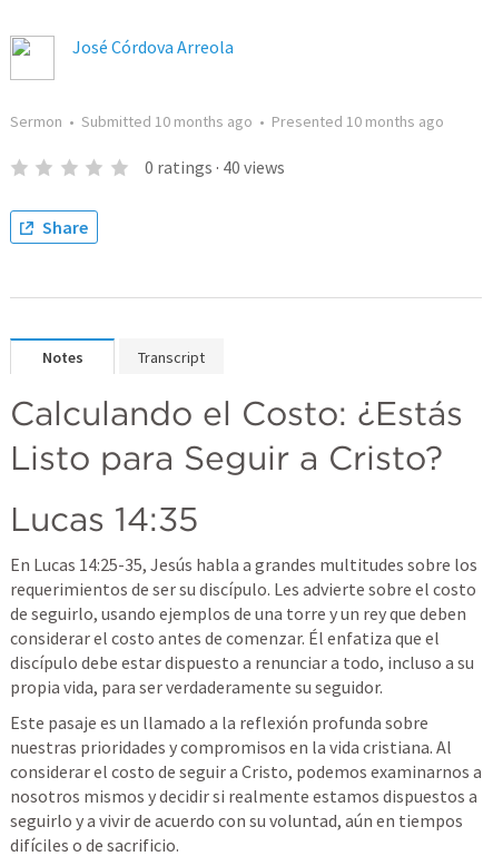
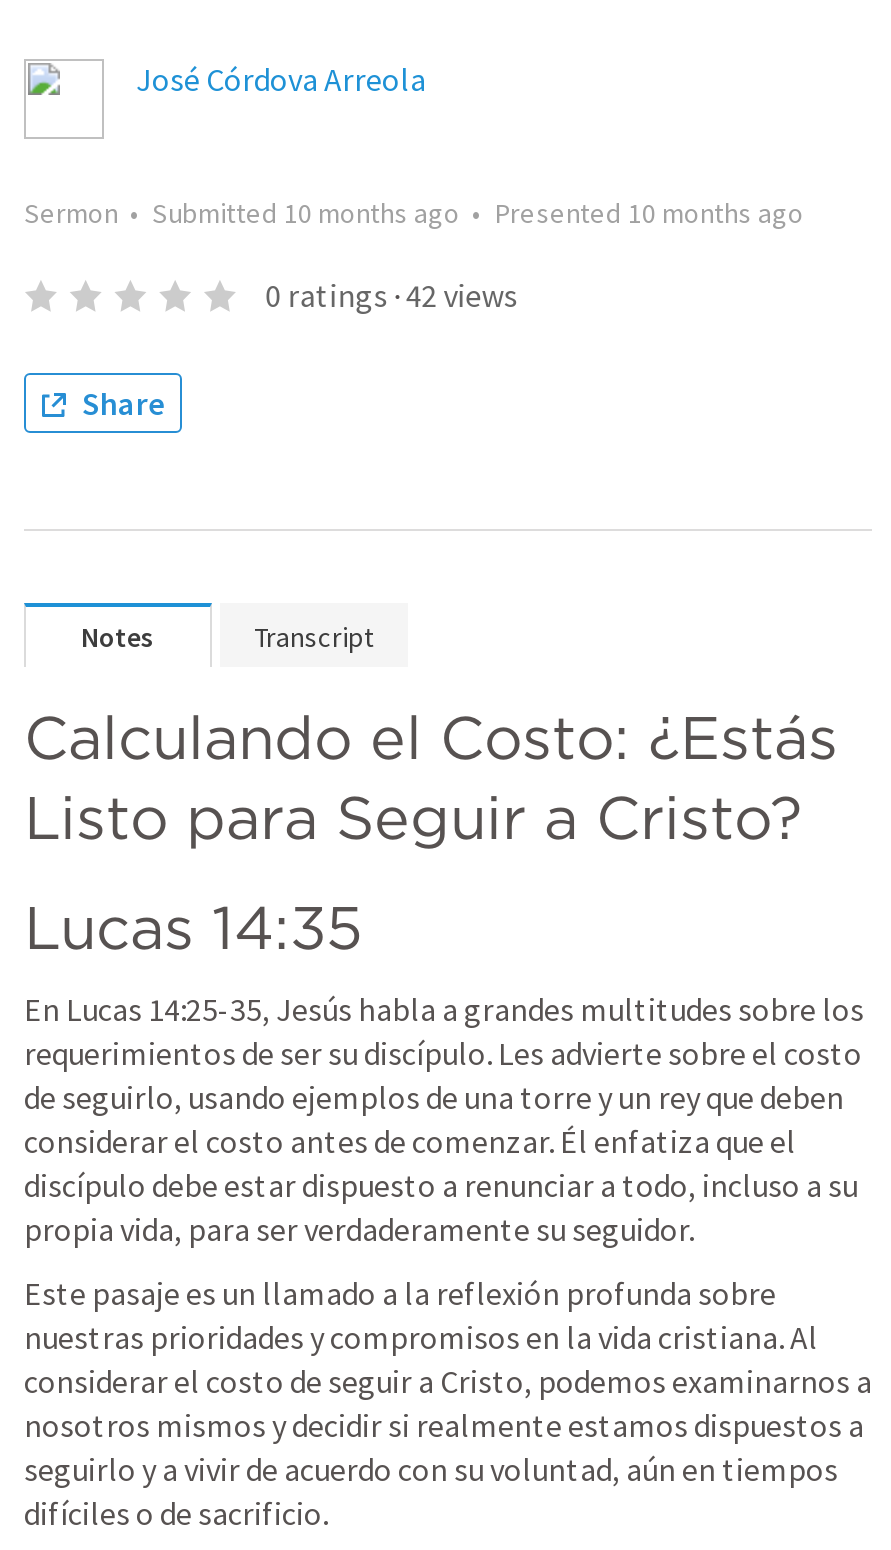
- 0 ratings · 40 views
+ 0 ratings · 42 views
